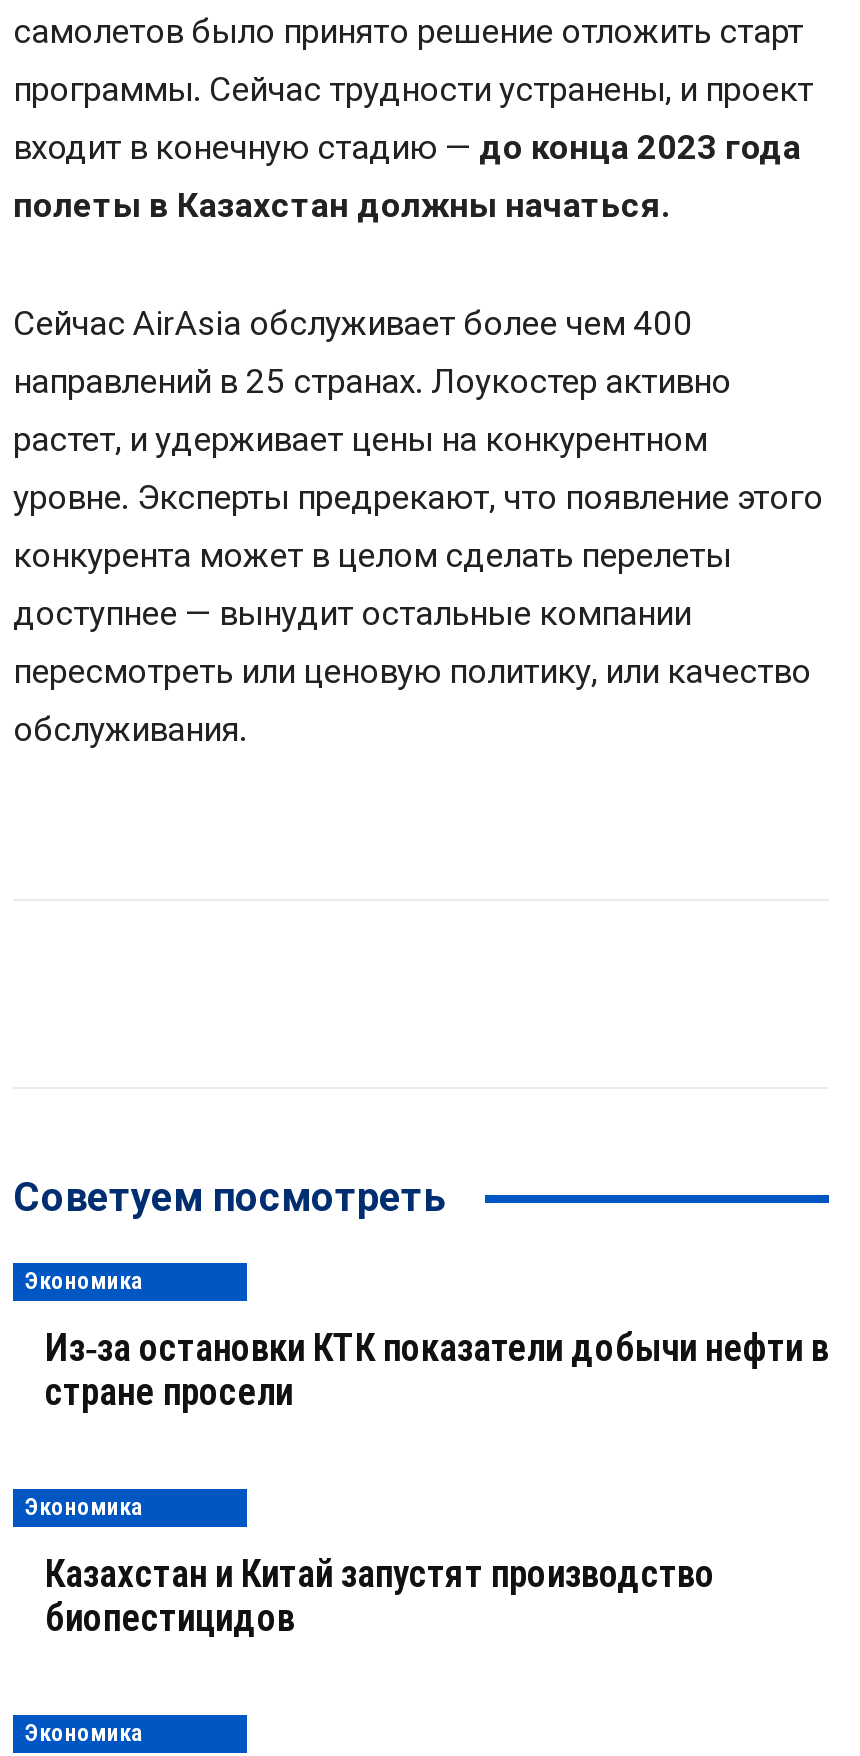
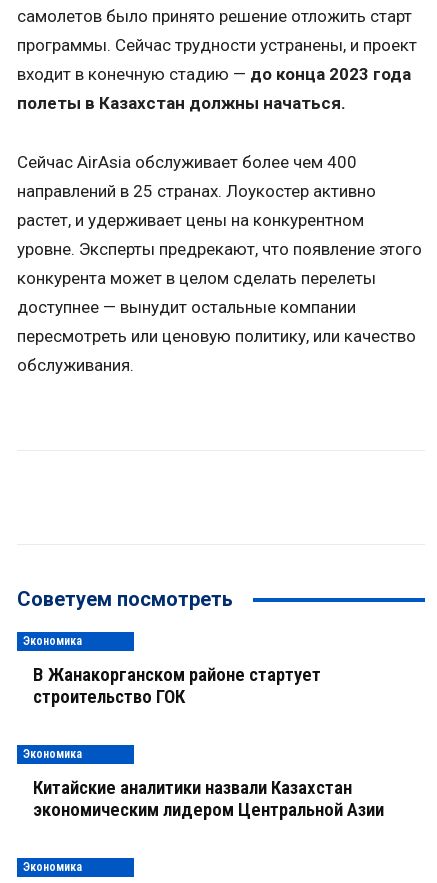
- Из‑за остановки КТК показатели добычи нефти в
- стране просели
+ В Жанакорганском районе стартует
+ строительство ГОК

- Казахстан и Китай запустят производство
- биопестицидов
+ Китайские аналитики назвали Казахстан
+ экономическим лидером Центральной Азии
